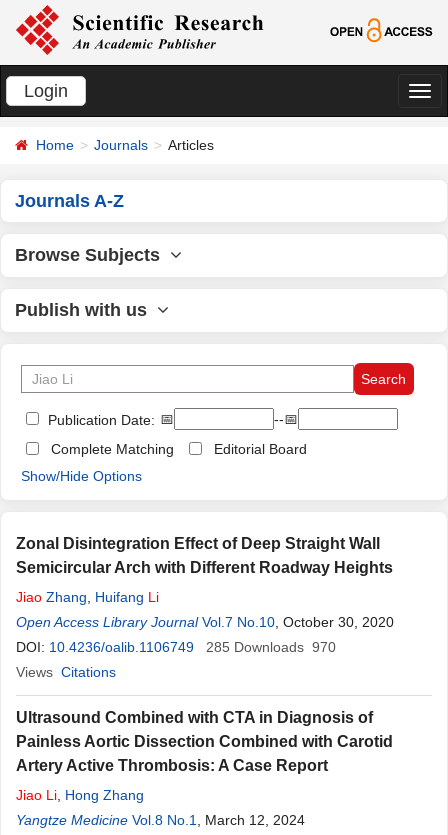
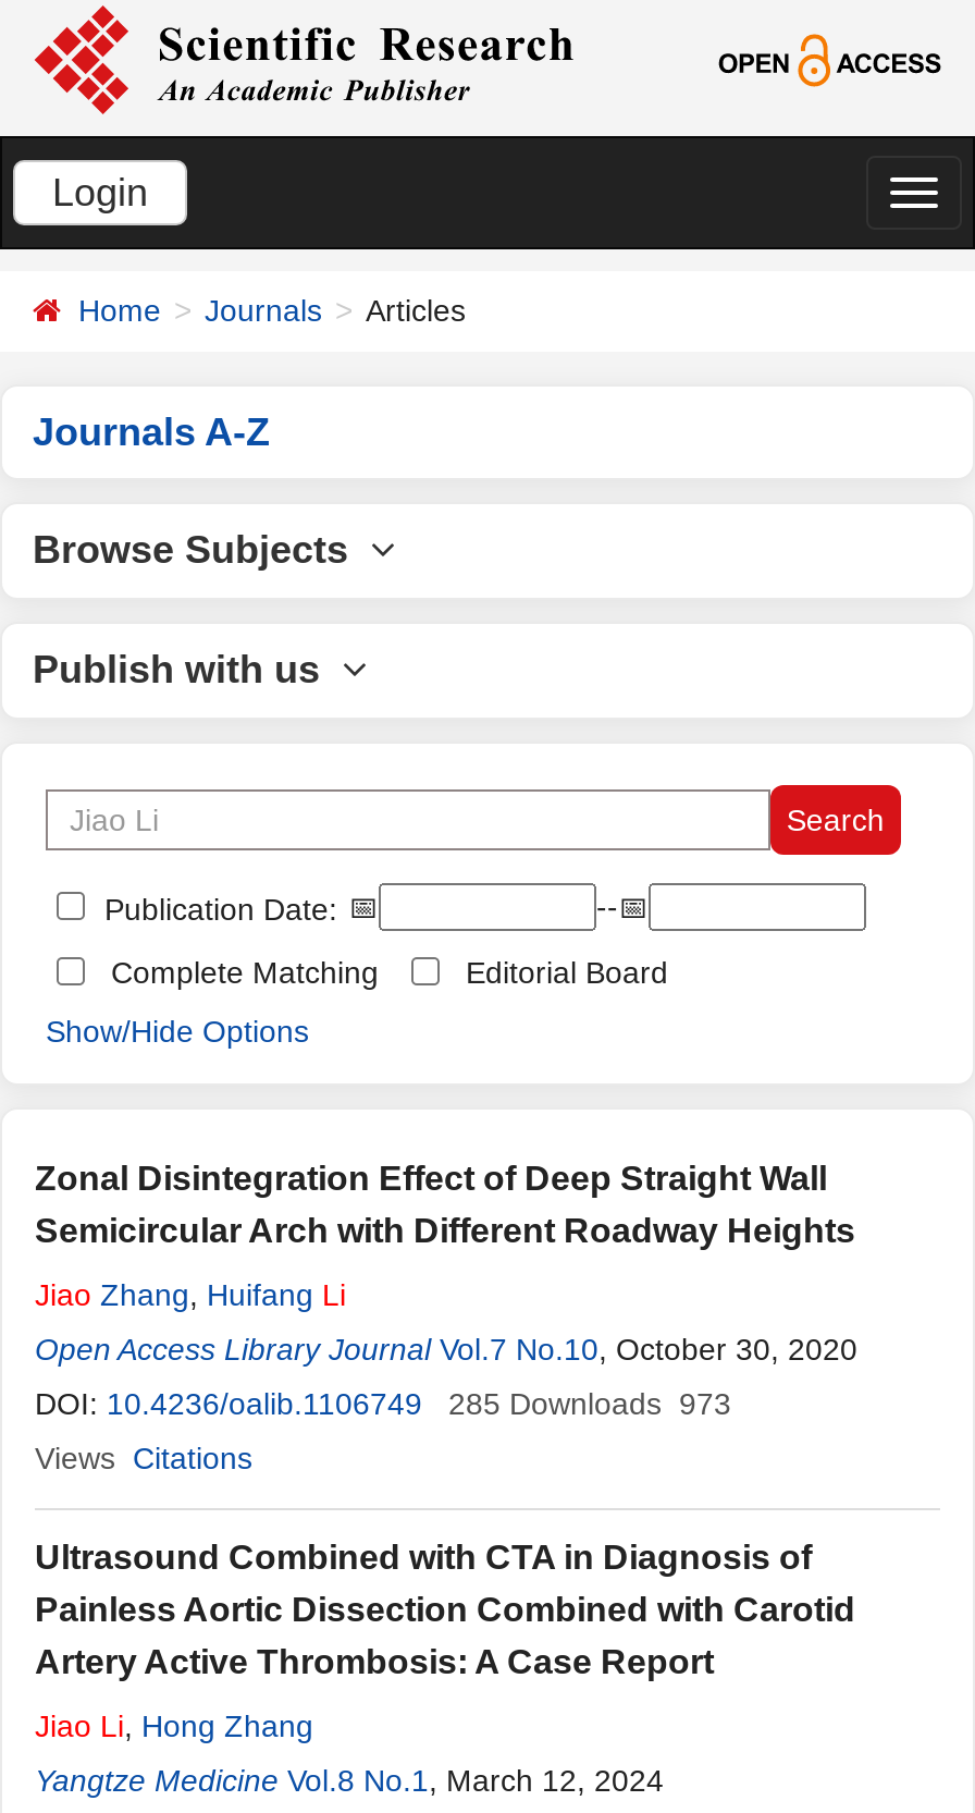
- DOI: 10.4236/oalib.1106749 285 Downloads 970
+ DOI: 10.4236/oalib.1106749 285 Downloads 973
